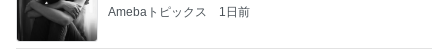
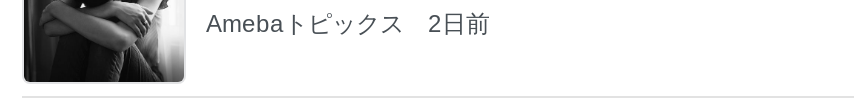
- Amebaトピックス 1日前
+ Amebaトピックス 2日前
